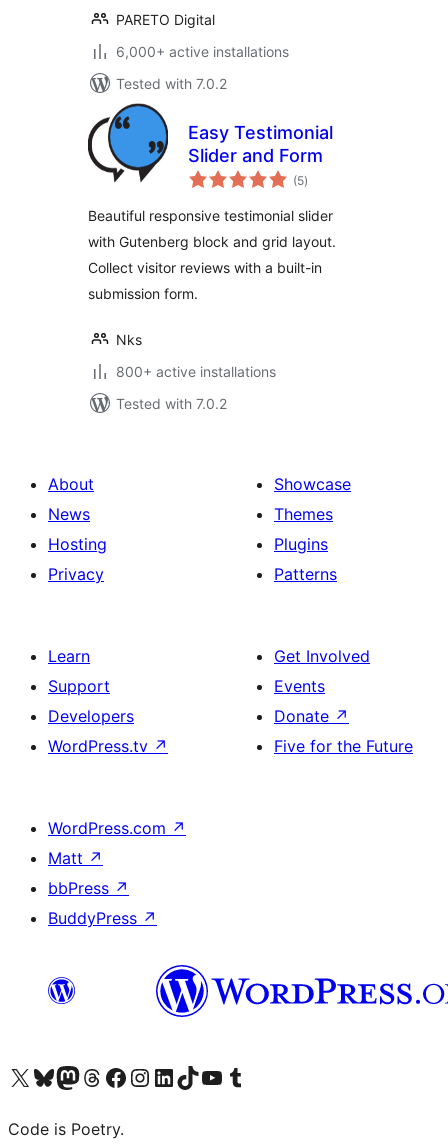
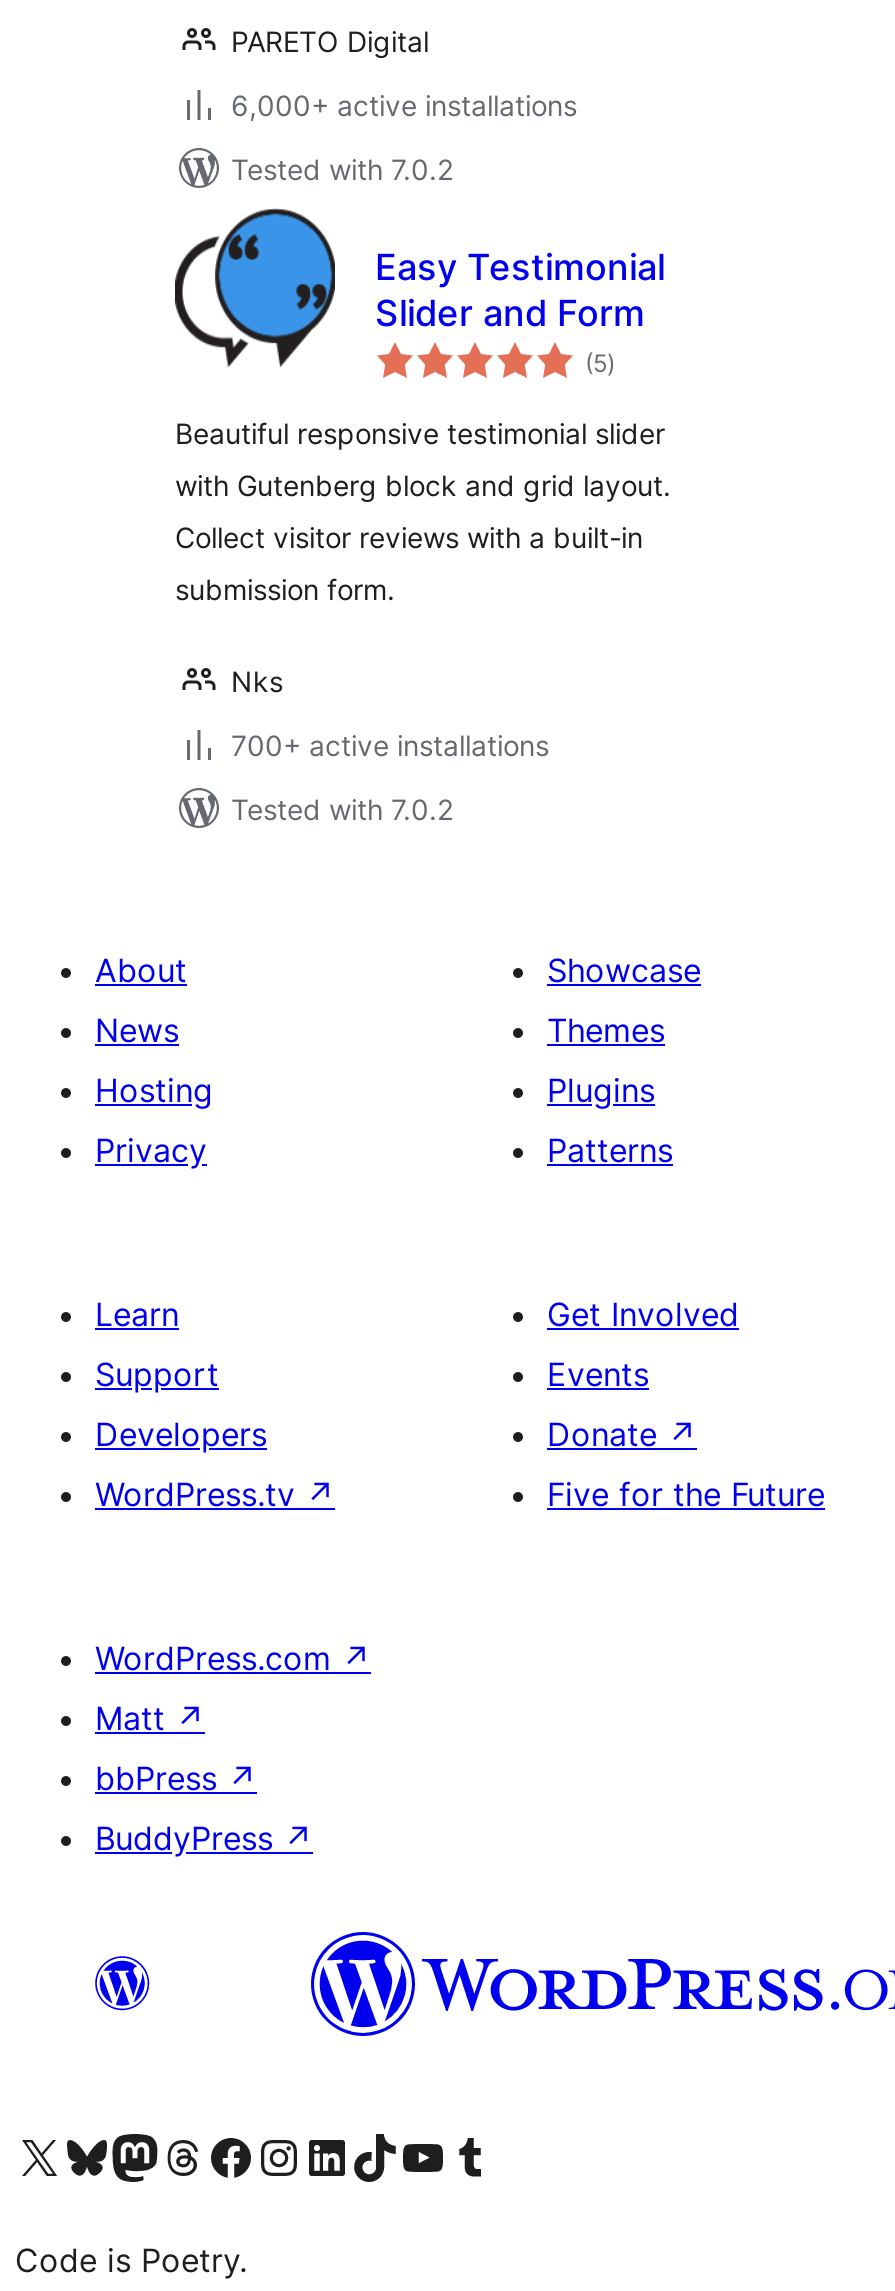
- 800+ active installations
+ 700+ active installations
